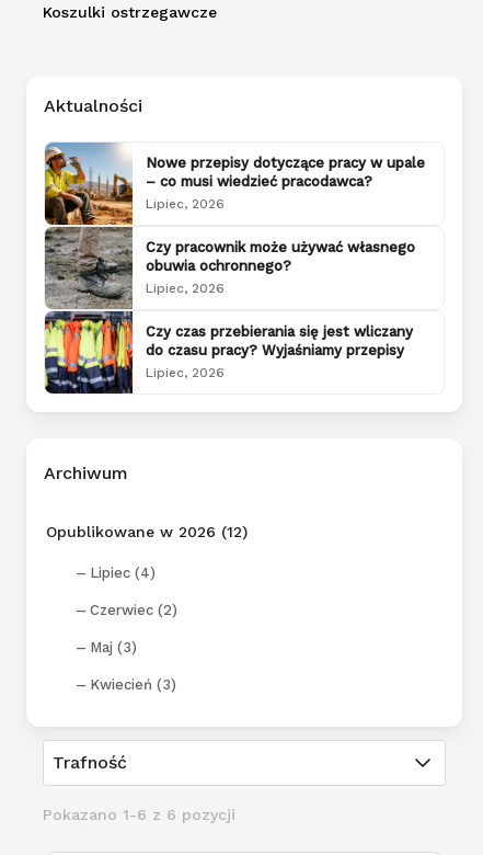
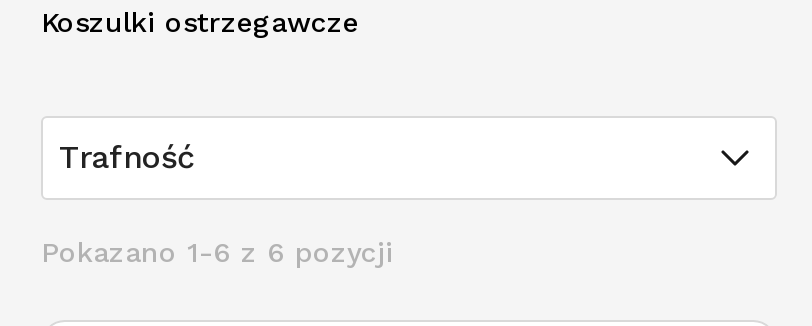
- [image]
- Aktualności
- Nowe przepisy dotyczące pracy w upale
- – co musi wiedzieć pracodawca?
- Lipiec, 2026
- Czy pracownik może używać własnego
- obuwia ochronnego?
- Lipiec, 2026
- Czy czas przebierania się jest wliczany
- do czasu pracy? Wyjaśniamy przepisy
- Lipiec, 2026

- Archiwum
- Opublikowane w 2026 (12)
- Lipiec (4)
- Czerwiec (2)
- Maj (3)
- Kwiecień (3)
